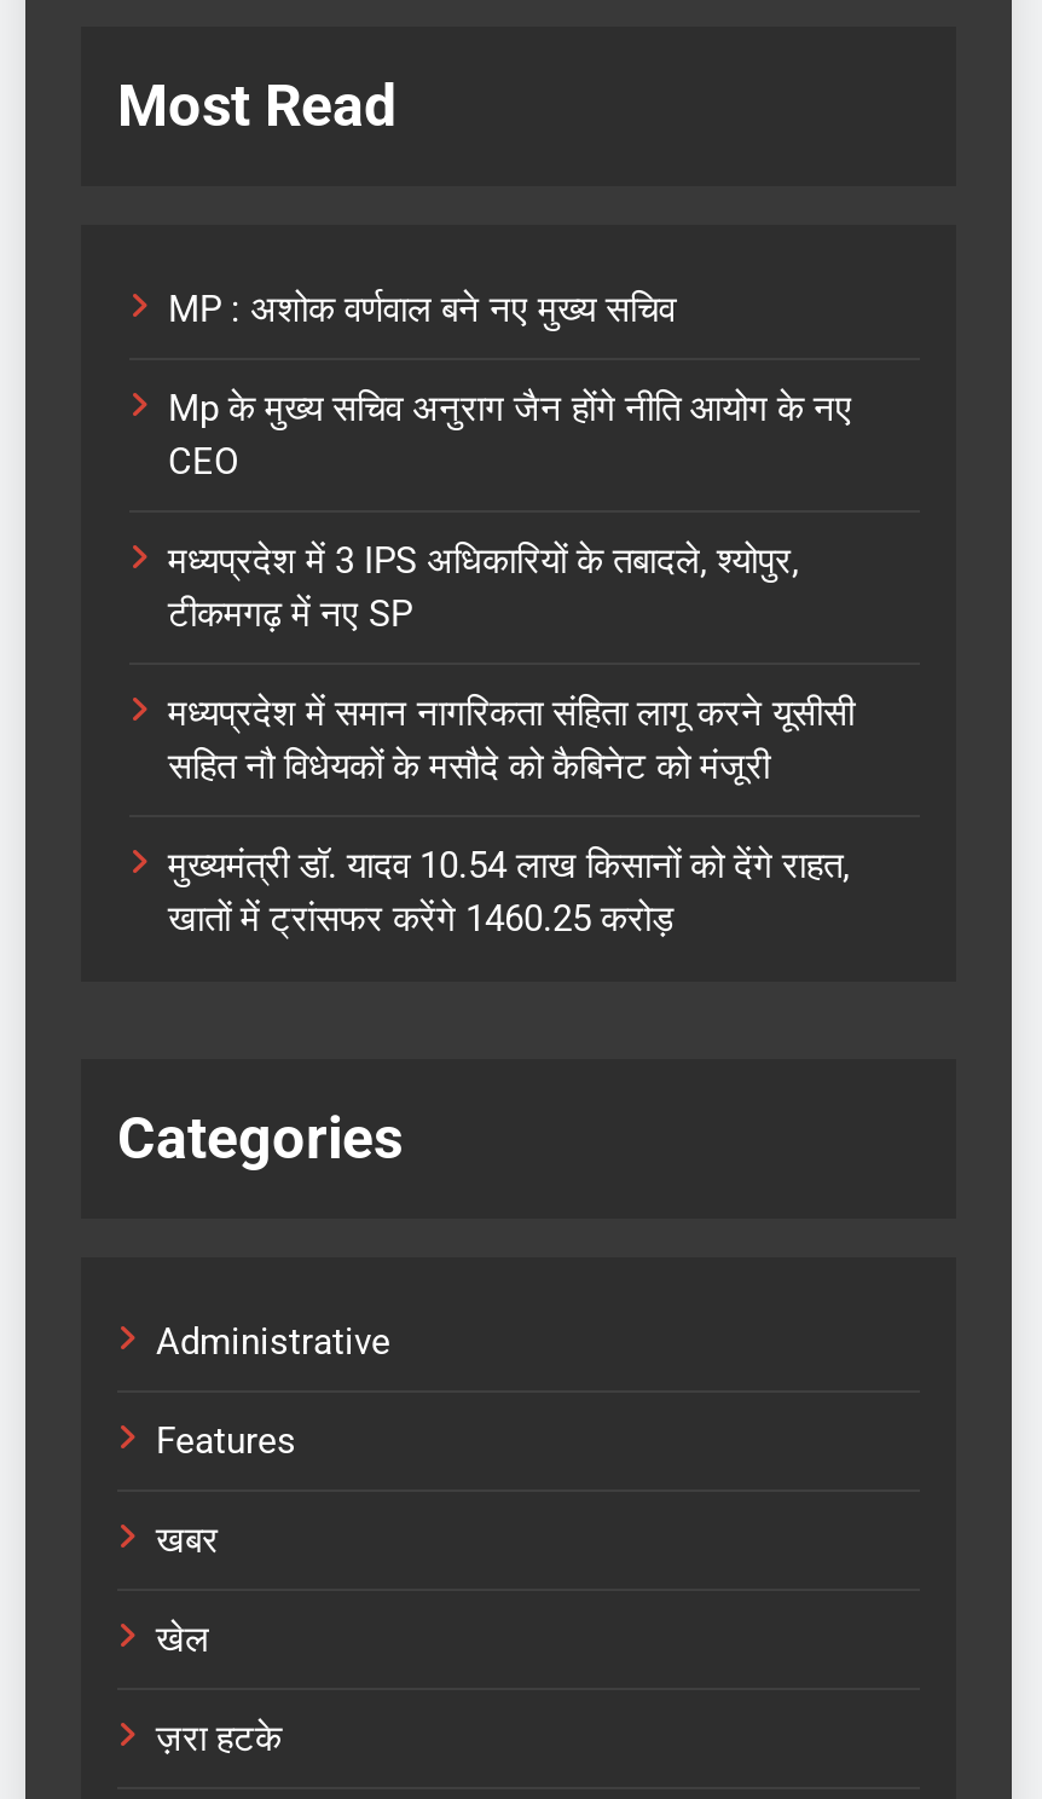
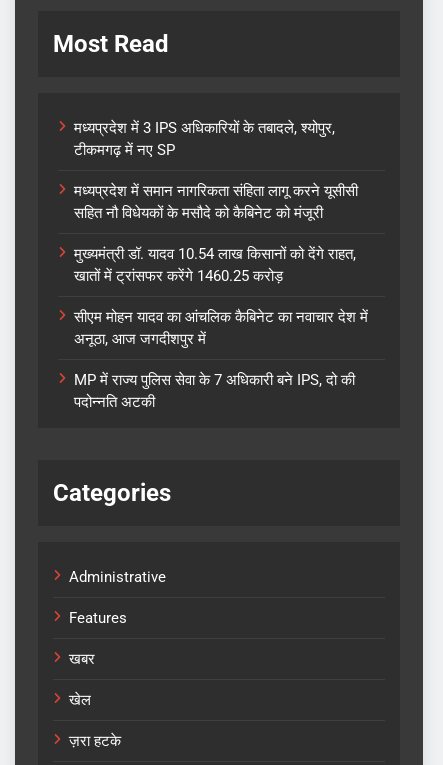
- MP : अशोक वर्णवाल बने नए मुख्य सचिव
- Mp के मुख्य सचिव अनुराग जैन होंगे नीति आयोग के नए
- CEO

moved up: मध्यप्रदेश में 3 IPS अधिकारियों के तबादले, श्योपुर, | टीकमगढ़ में नए SP | मध्यप्रदेश में समान नागरिकता संहिता लागू करने यूसीसी | सहित नौ विधेयकों के मसौदे को कैबिनेट को मंजूरी | मुख्यमंत्री डॉ. यादव 10.54 लाख किसानों को देंगे राहत, | खातों में ट्रांसफर करेंगे 1460.25 करोड़

+ सीएम मोहन यादव का आंचलिक कैबिनेट का नवाचार देश में
+ अनूठा, आज जगदीशपुर में
+ MP में राज्य पुलिस सेवा के 7 अधिकारी बने IPS, दो की
+ पदोन्नति अटकी
